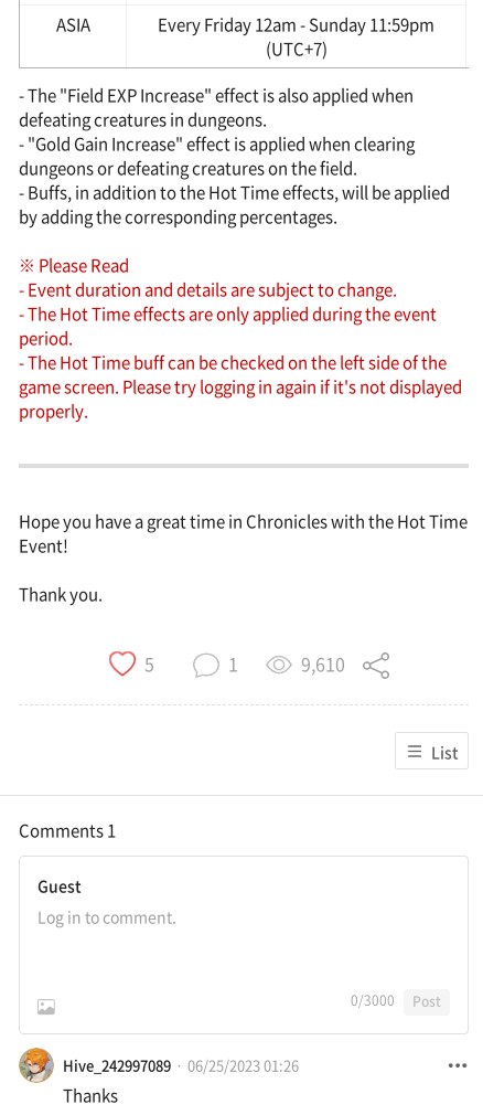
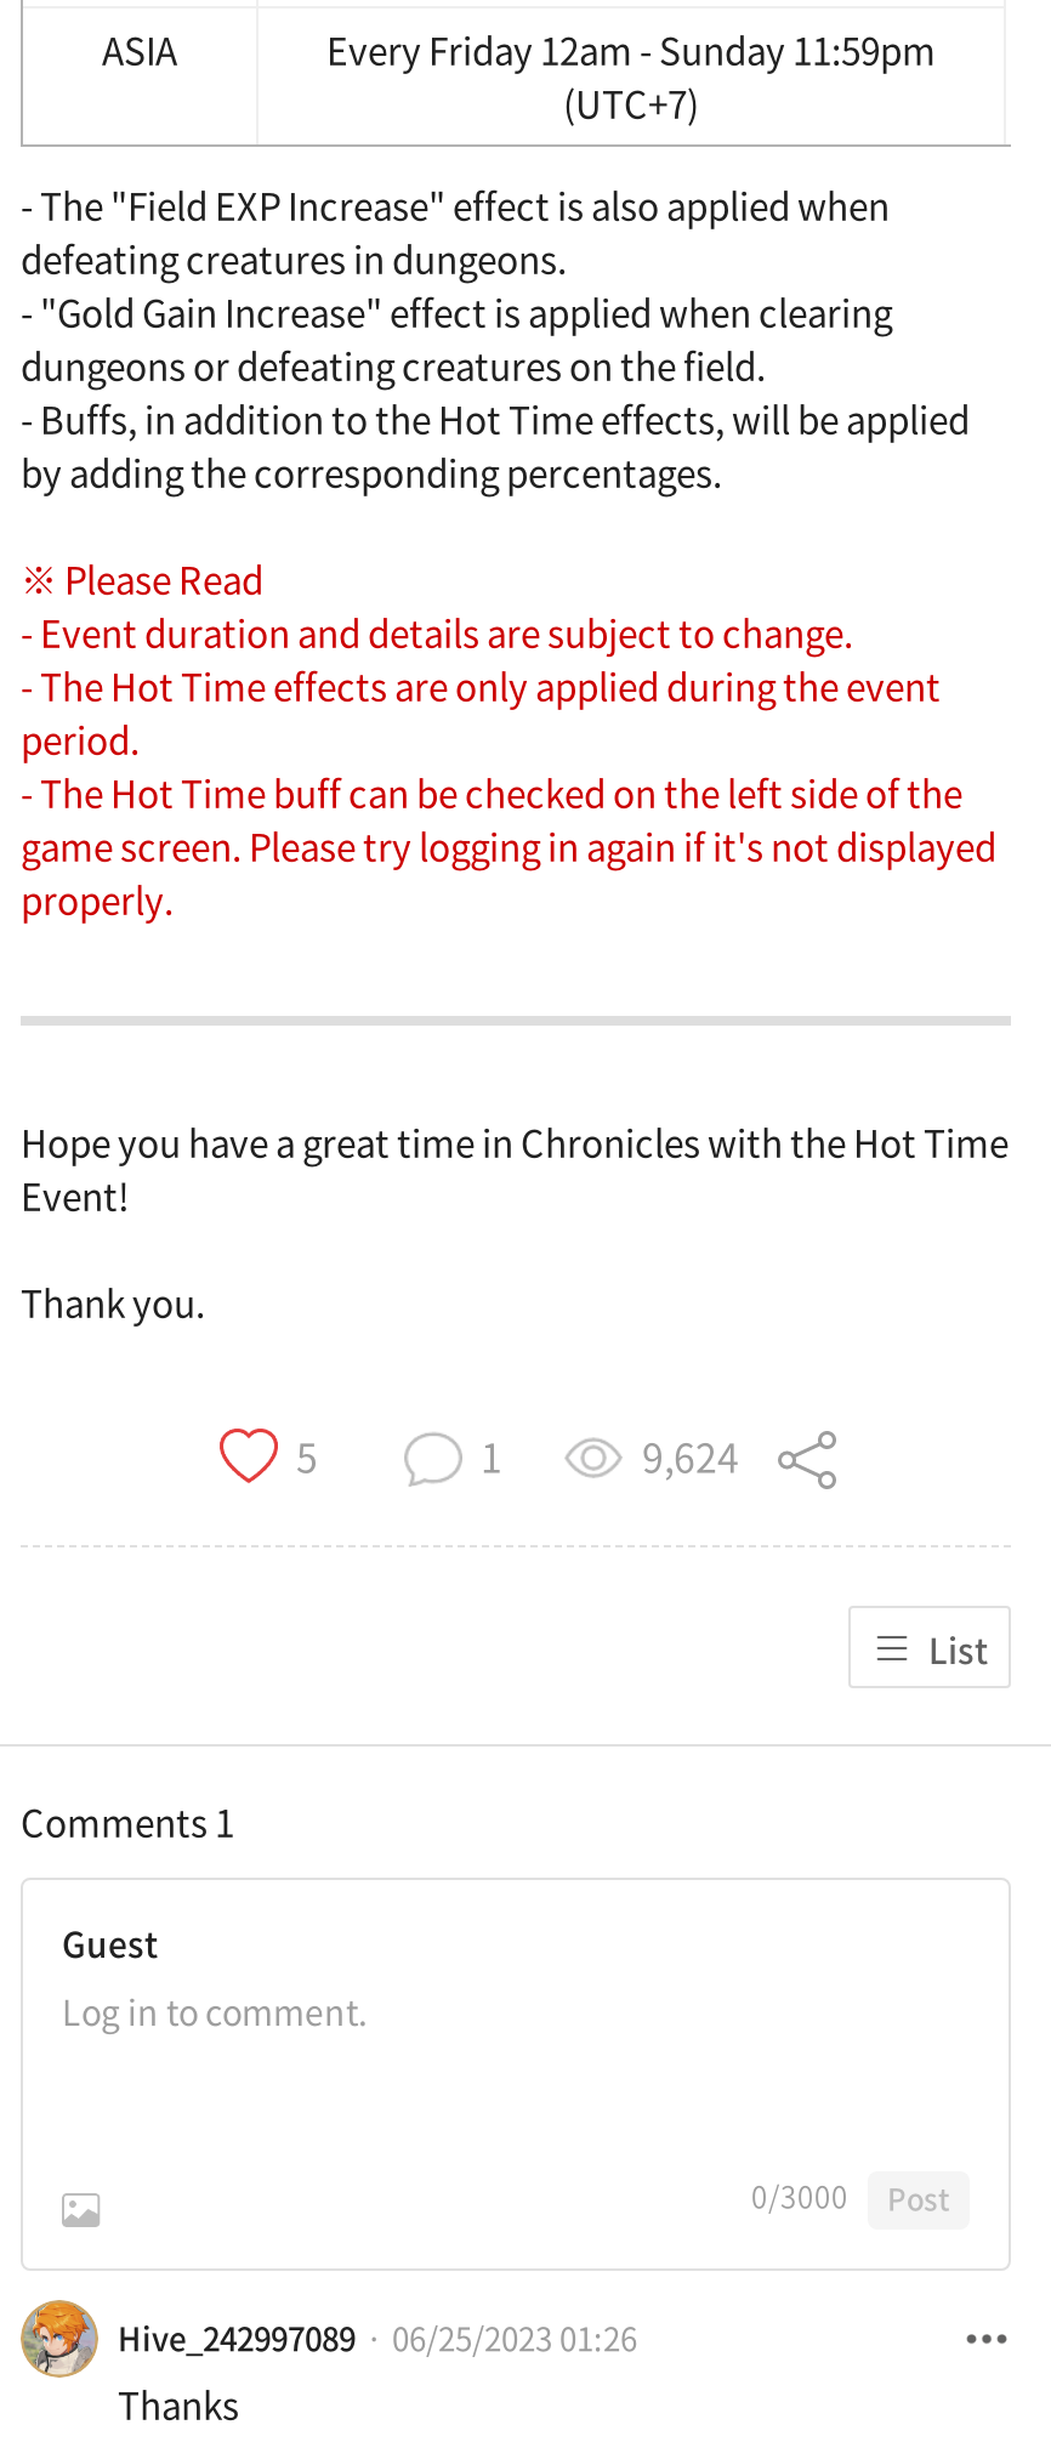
- 9,610
+ 9,624
